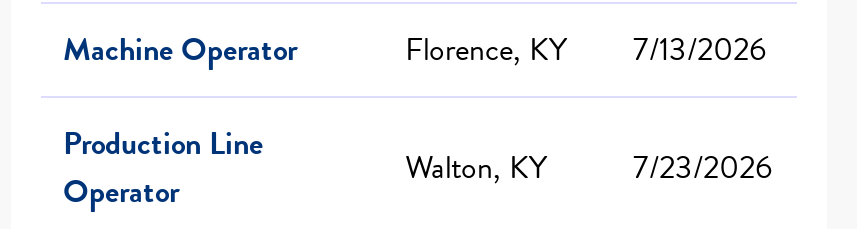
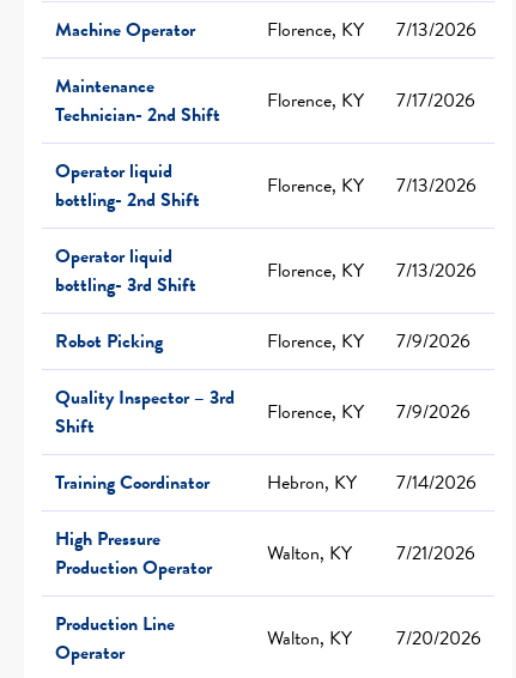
+ Maintenance
+ Technician- 2nd Shift
+ Florence, KY
+ 7/17/2026
+ Operator liquid
+ bottling- 2nd Shift
+ Florence, KY
+ 7/13/2026
+ Operator liquid
+ bottling- 3rd Shift
+ Florence, KY
+ 7/13/2026
+ Robot Picking
+ Florence, KY
+ 7/9/2026
+ Quality Inspector – 3rd
+ Shift
+ Florence, KY
+ 7/9/2026
+ Training Coordinator
+ Hebron, KY
+ 7/14/2026
+ High Pressure
+ Production Operator
+ Walton, KY
+ 7/21/2026

- Walton, KY 7/23/2026
+ Walton, KY 7/20/2026
